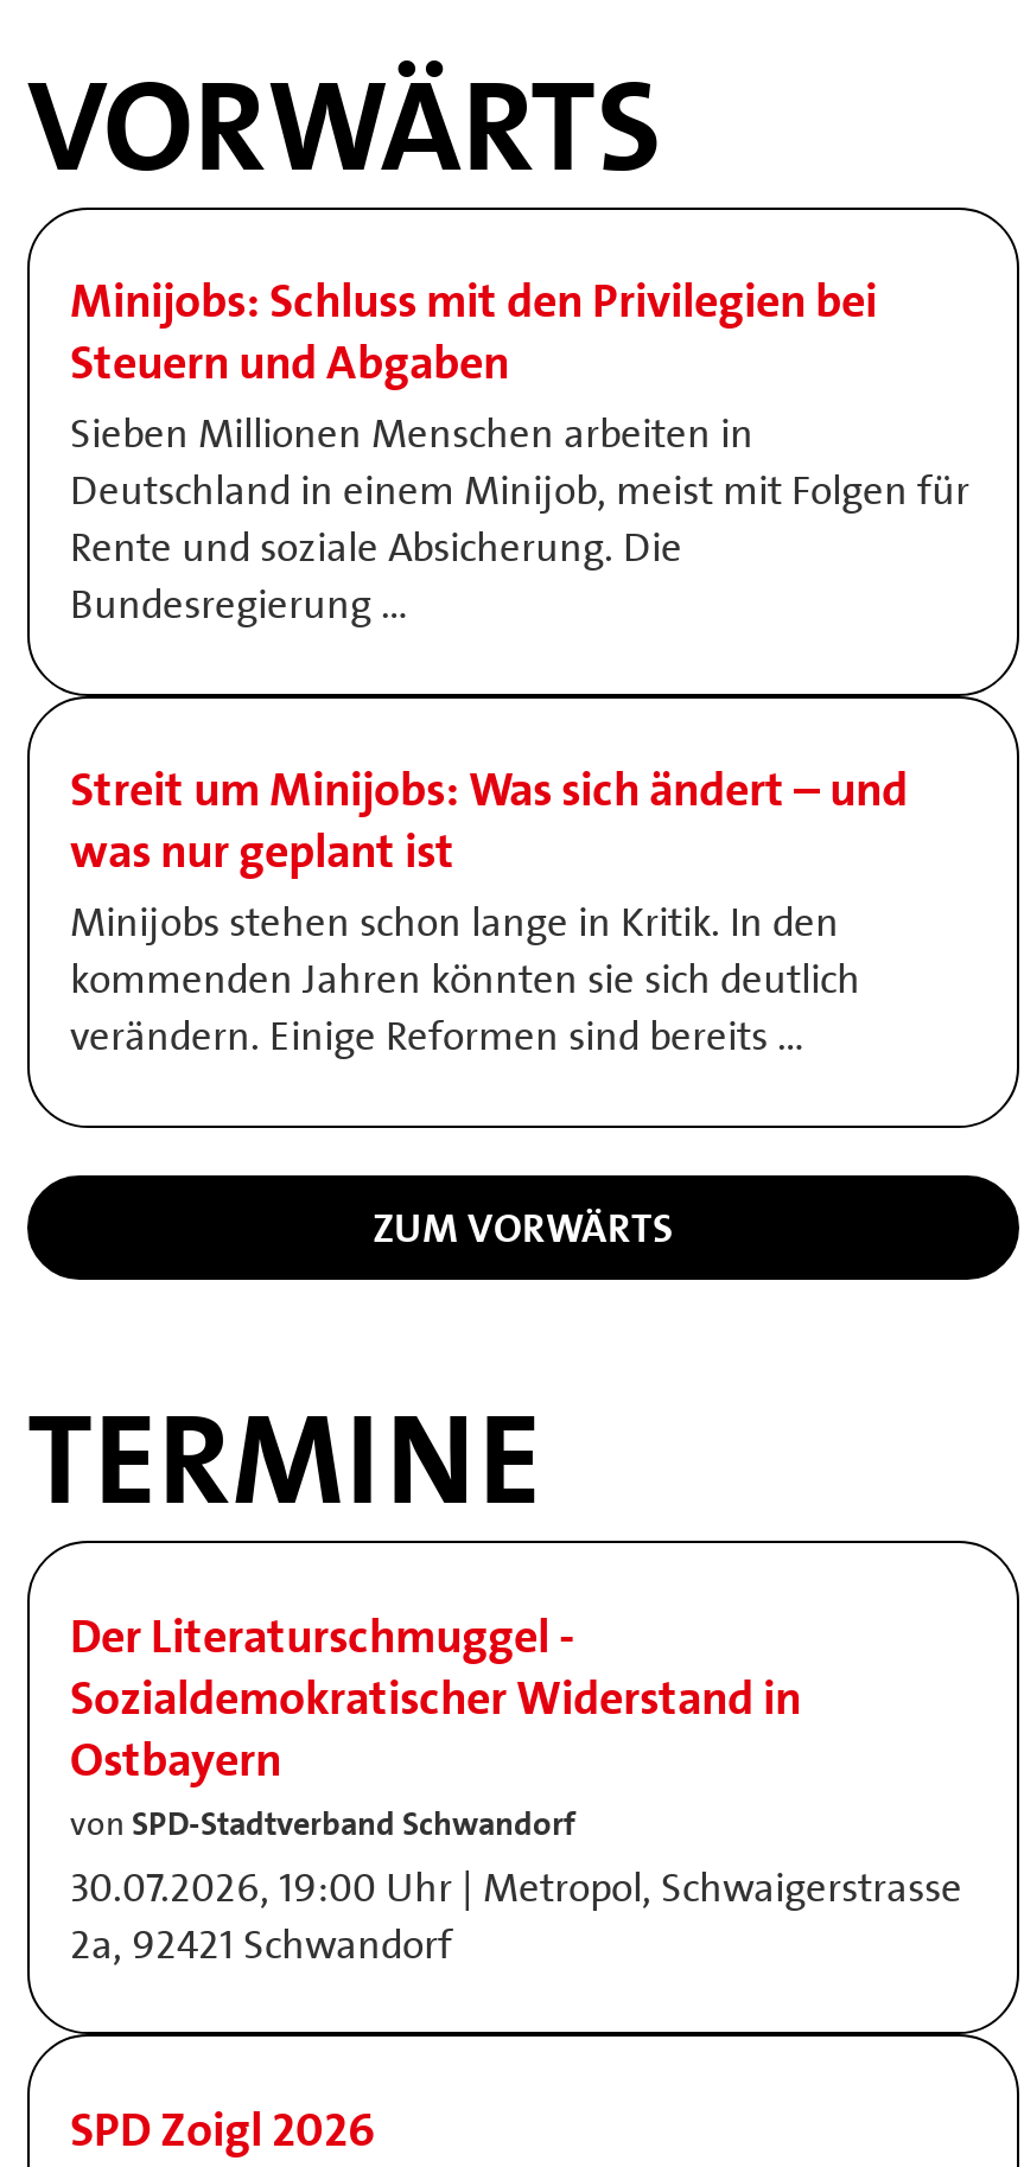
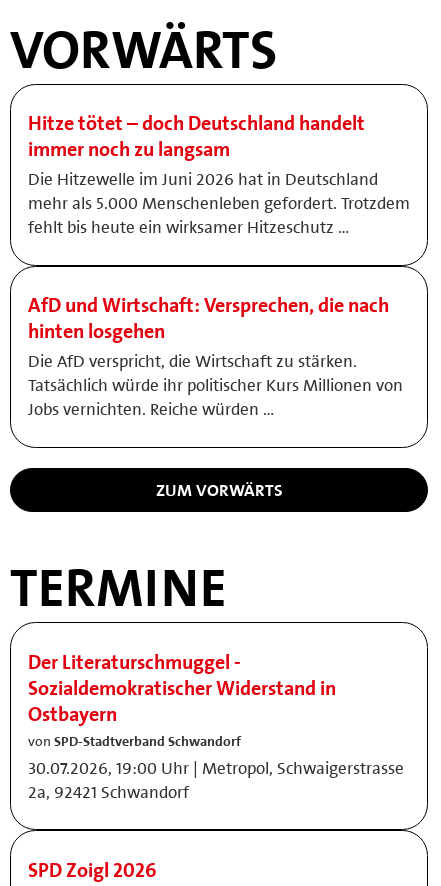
- Minijobs: Schluss mit den Privilegien bei
- Steuern und Abgaben
- Sieben Millionen Menschen arbeiten in
- Deutschland in einem Minijob, meist mit Folgen für
- Rente und soziale Absicherung. Die
- Bundesregierung …
+ Hitze tötet – doch Deutschland handelt
+ immer noch zu langsam
+ Die Hitzewelle im Juni 2026 hat in Deutschland
+ mehr als 5.000 Menschenleben gefordert. Trotzdem
+ fehlt bis heute ein wirksamer Hitzeschutz …

- Streit um Minijobs: Was sich ändert – und
- was nur geplant ist
- Minijobs stehen schon lange in Kritik. In den
- kommenden Jahren könnten sie sich deutlich
- verändern. Einige Reformen sind bereits …
+ AfD und Wirtschaft: Versprechen, die nach
+ hinten losgehen
+ Die AfD verspricht, die Wirtschaft zu stärken.
+ Tatsächlich würde ihr politischer Kurs Millionen von
+ Jobs vernichten. Reiche würden …
